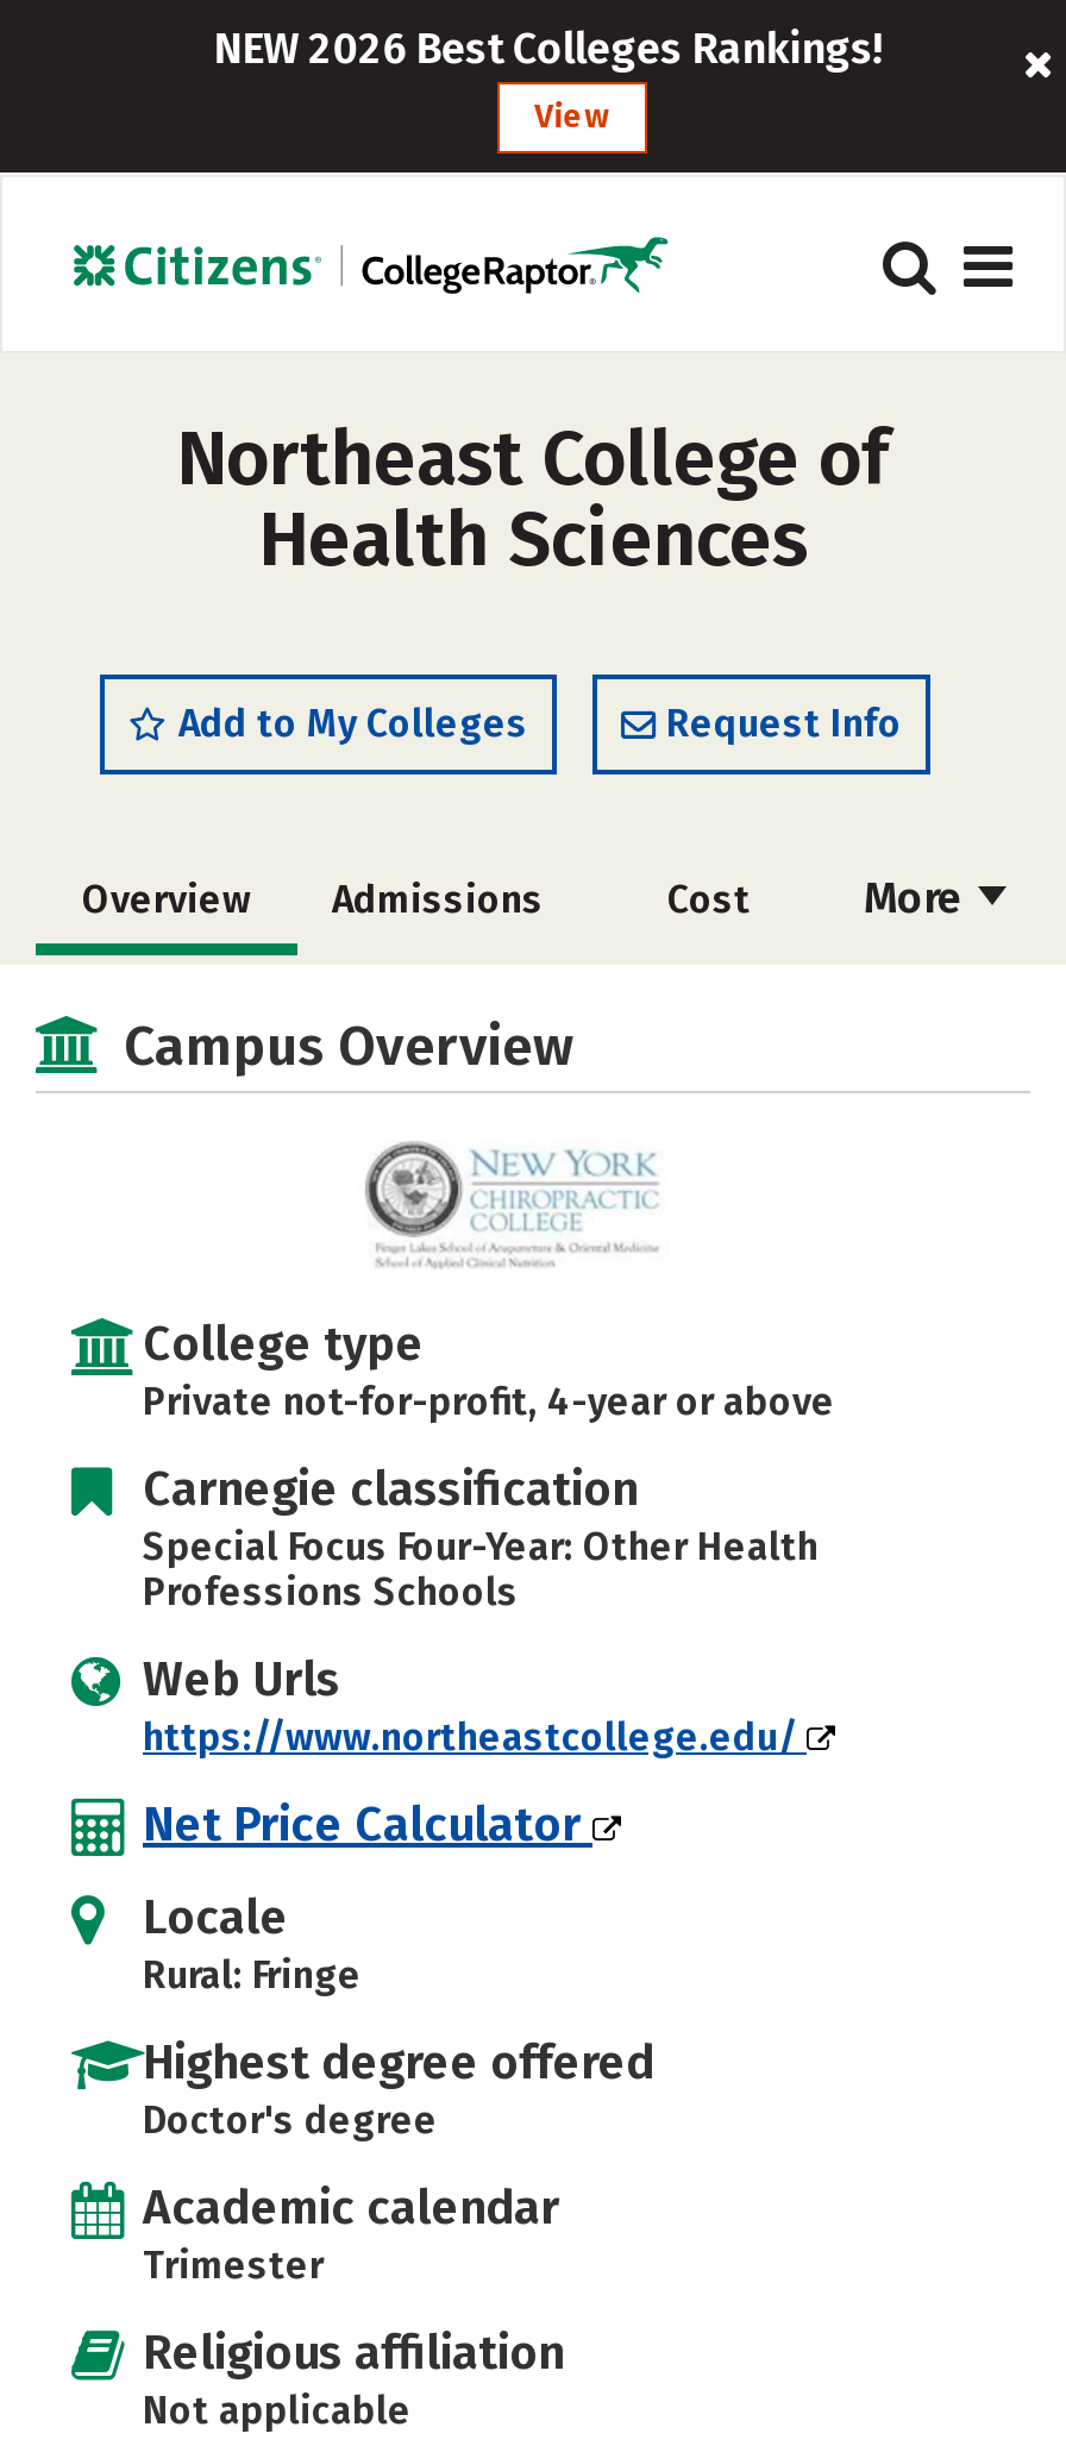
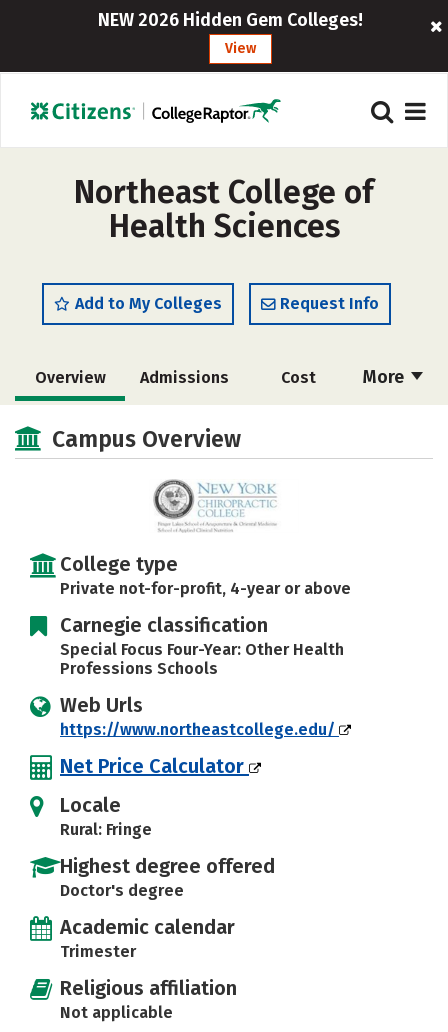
- NEW 2026 Best Colleges Rankings!
+ NEW 2026 Hidden Gem Colleges!
